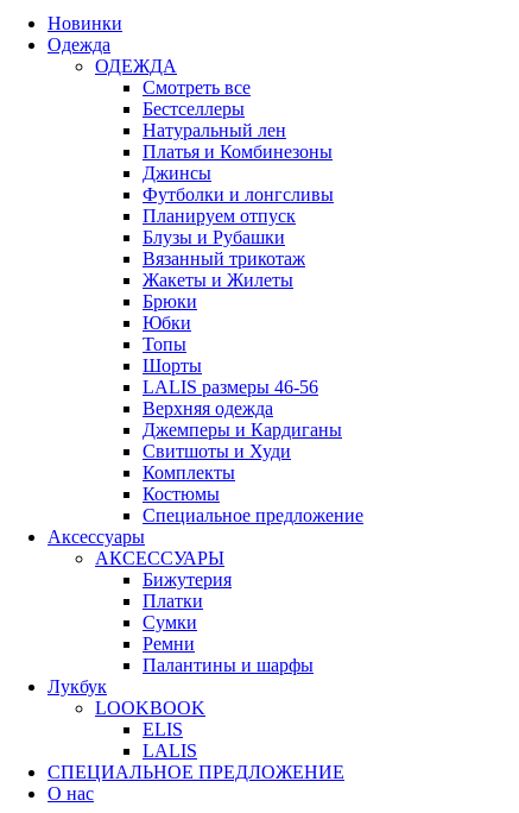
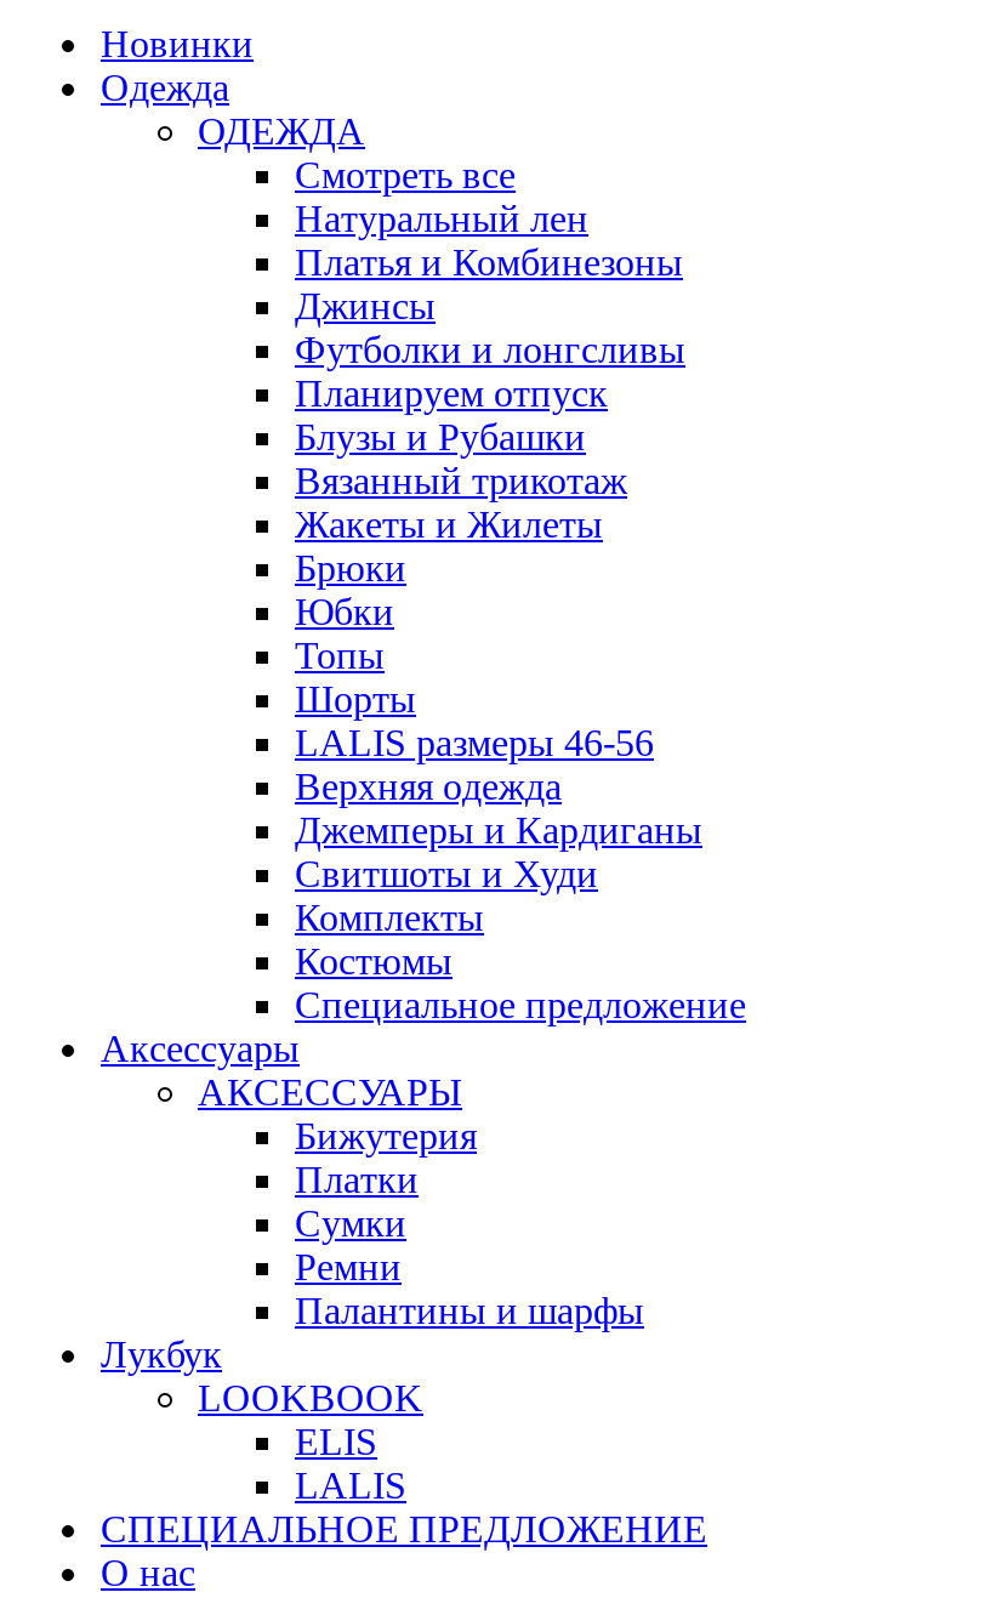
- Бестселлеры
